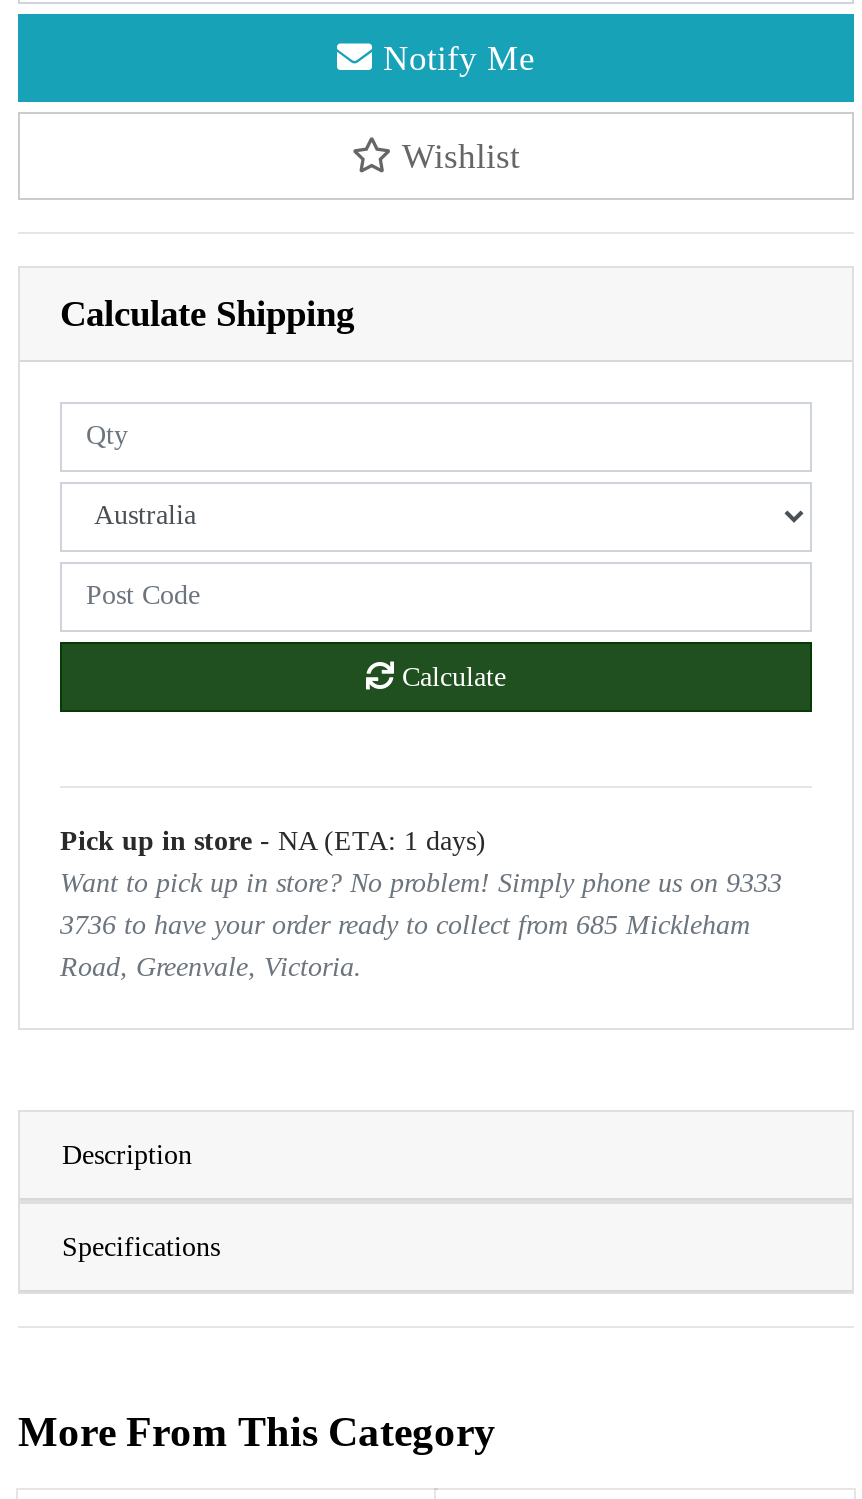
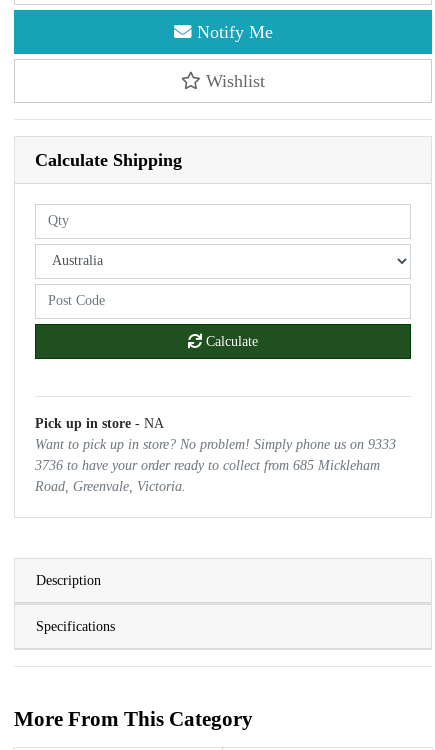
- Pick up in store - NA (ETA: 1 days)
+ Pick up in store - NA
